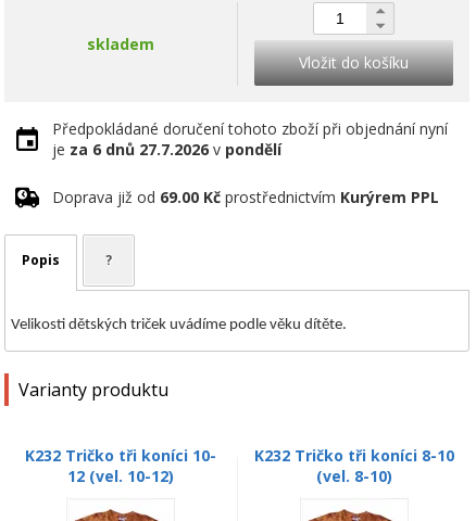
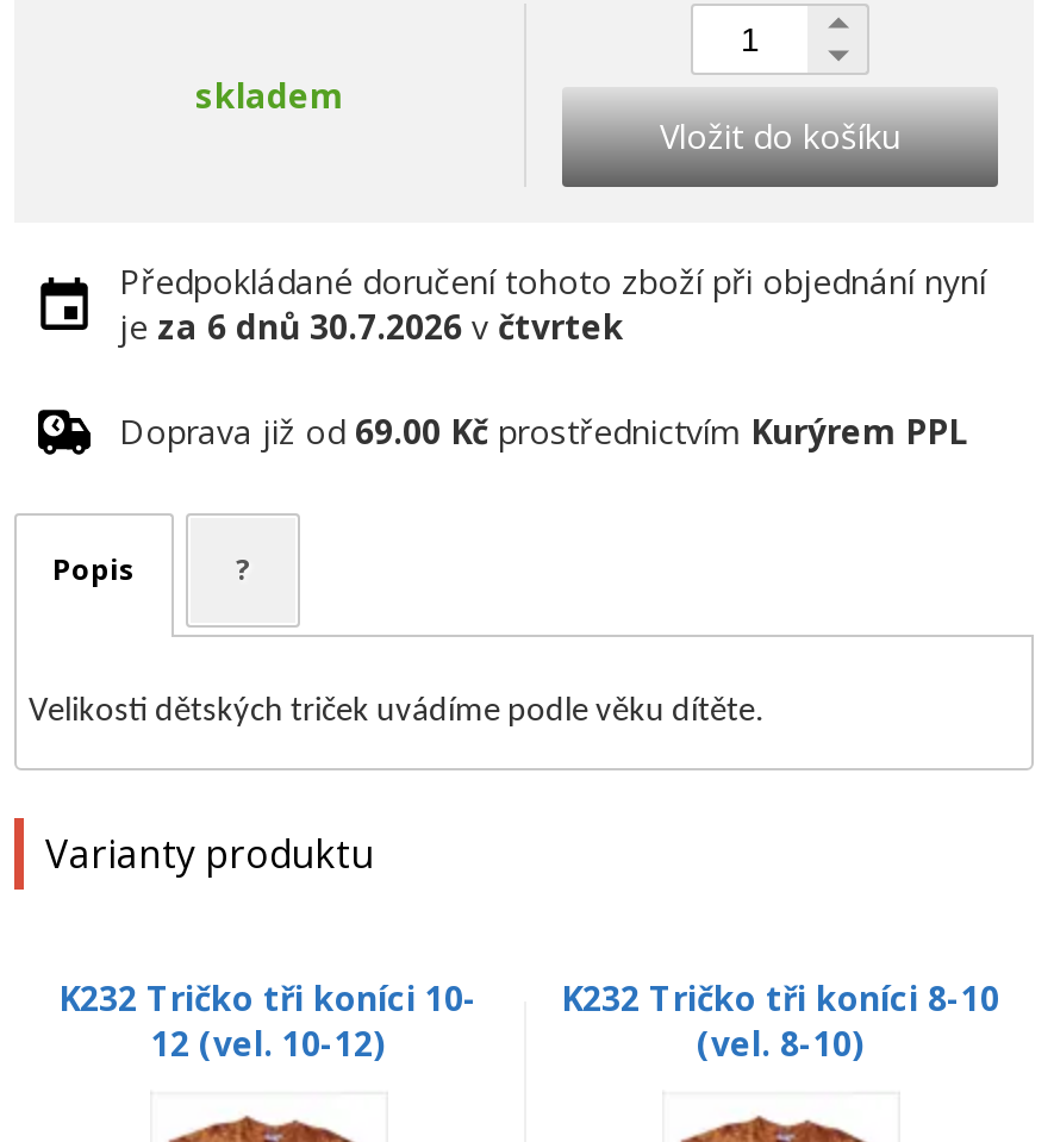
- je za 6 dnů 27.7.2026 v pondělí
+ je za 6 dnů 30.7.2026 v čtvrtek
